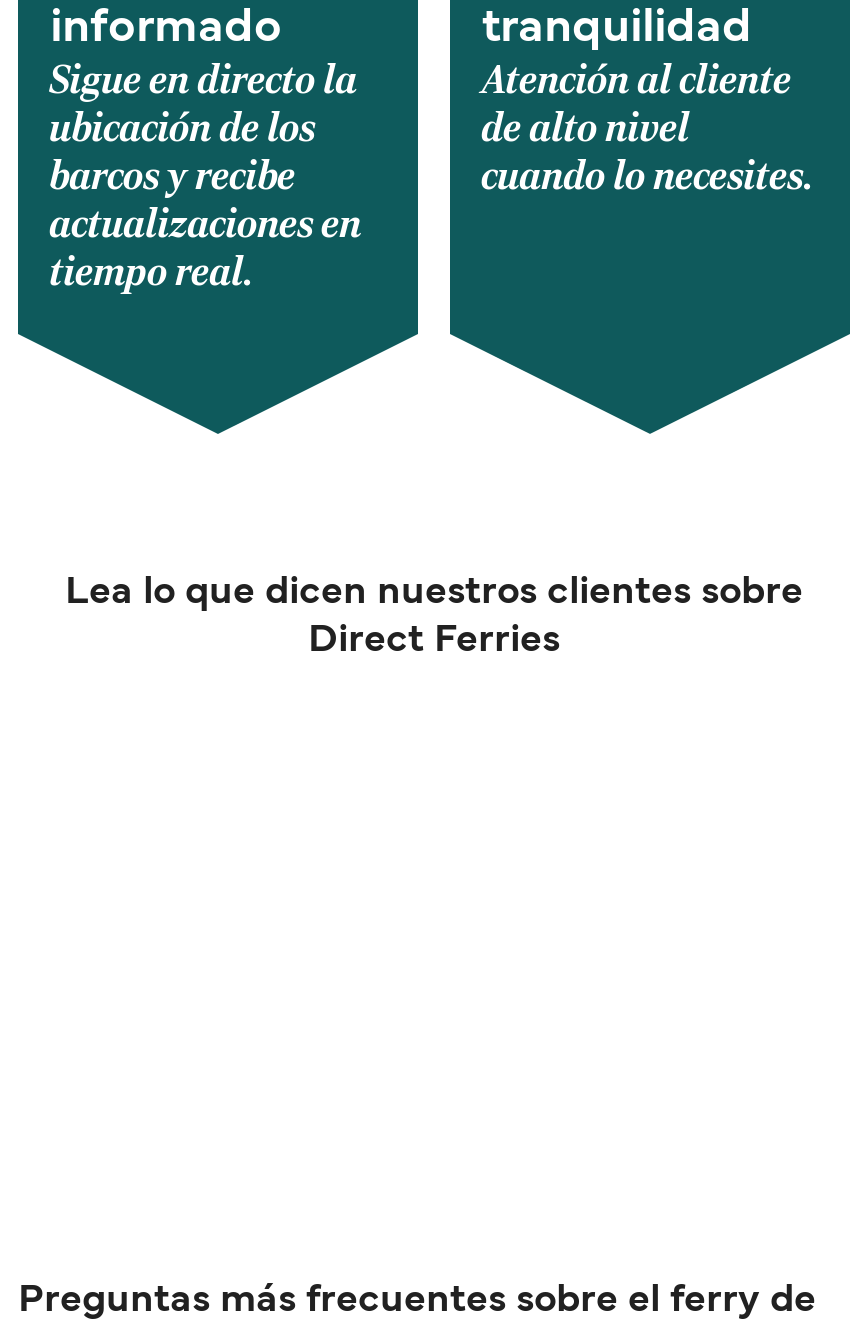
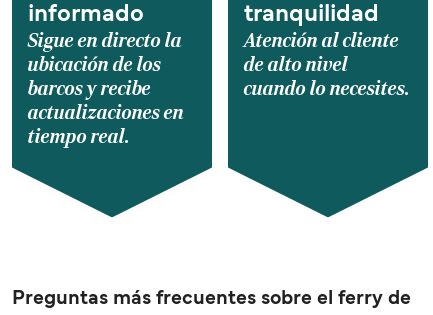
- Lea lo que dicen nuestros clientes sobre
- Direct Ferries
